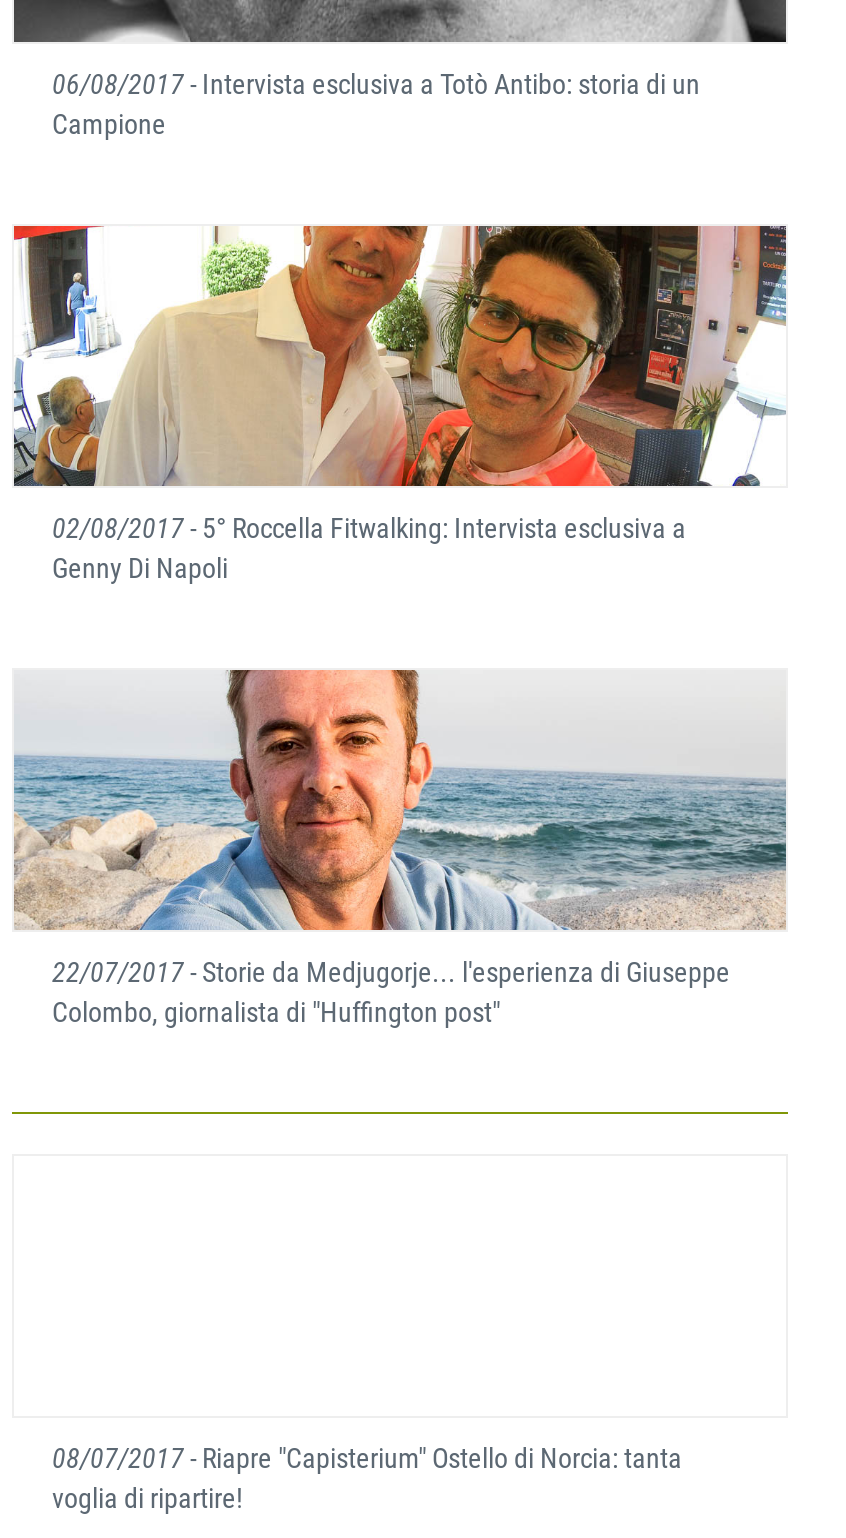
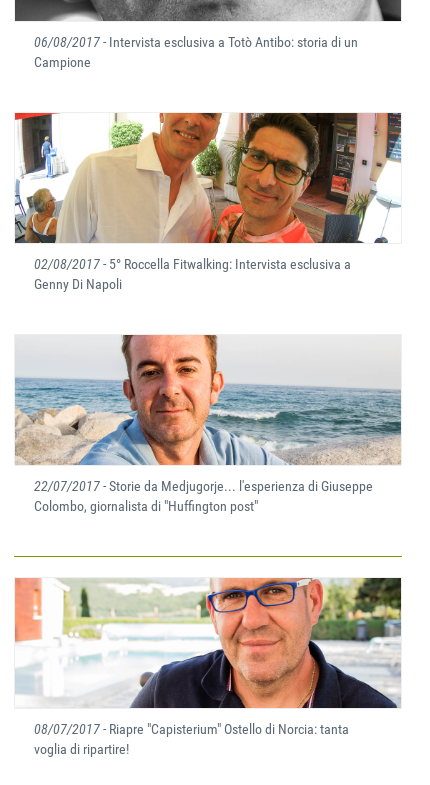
+ [image]
